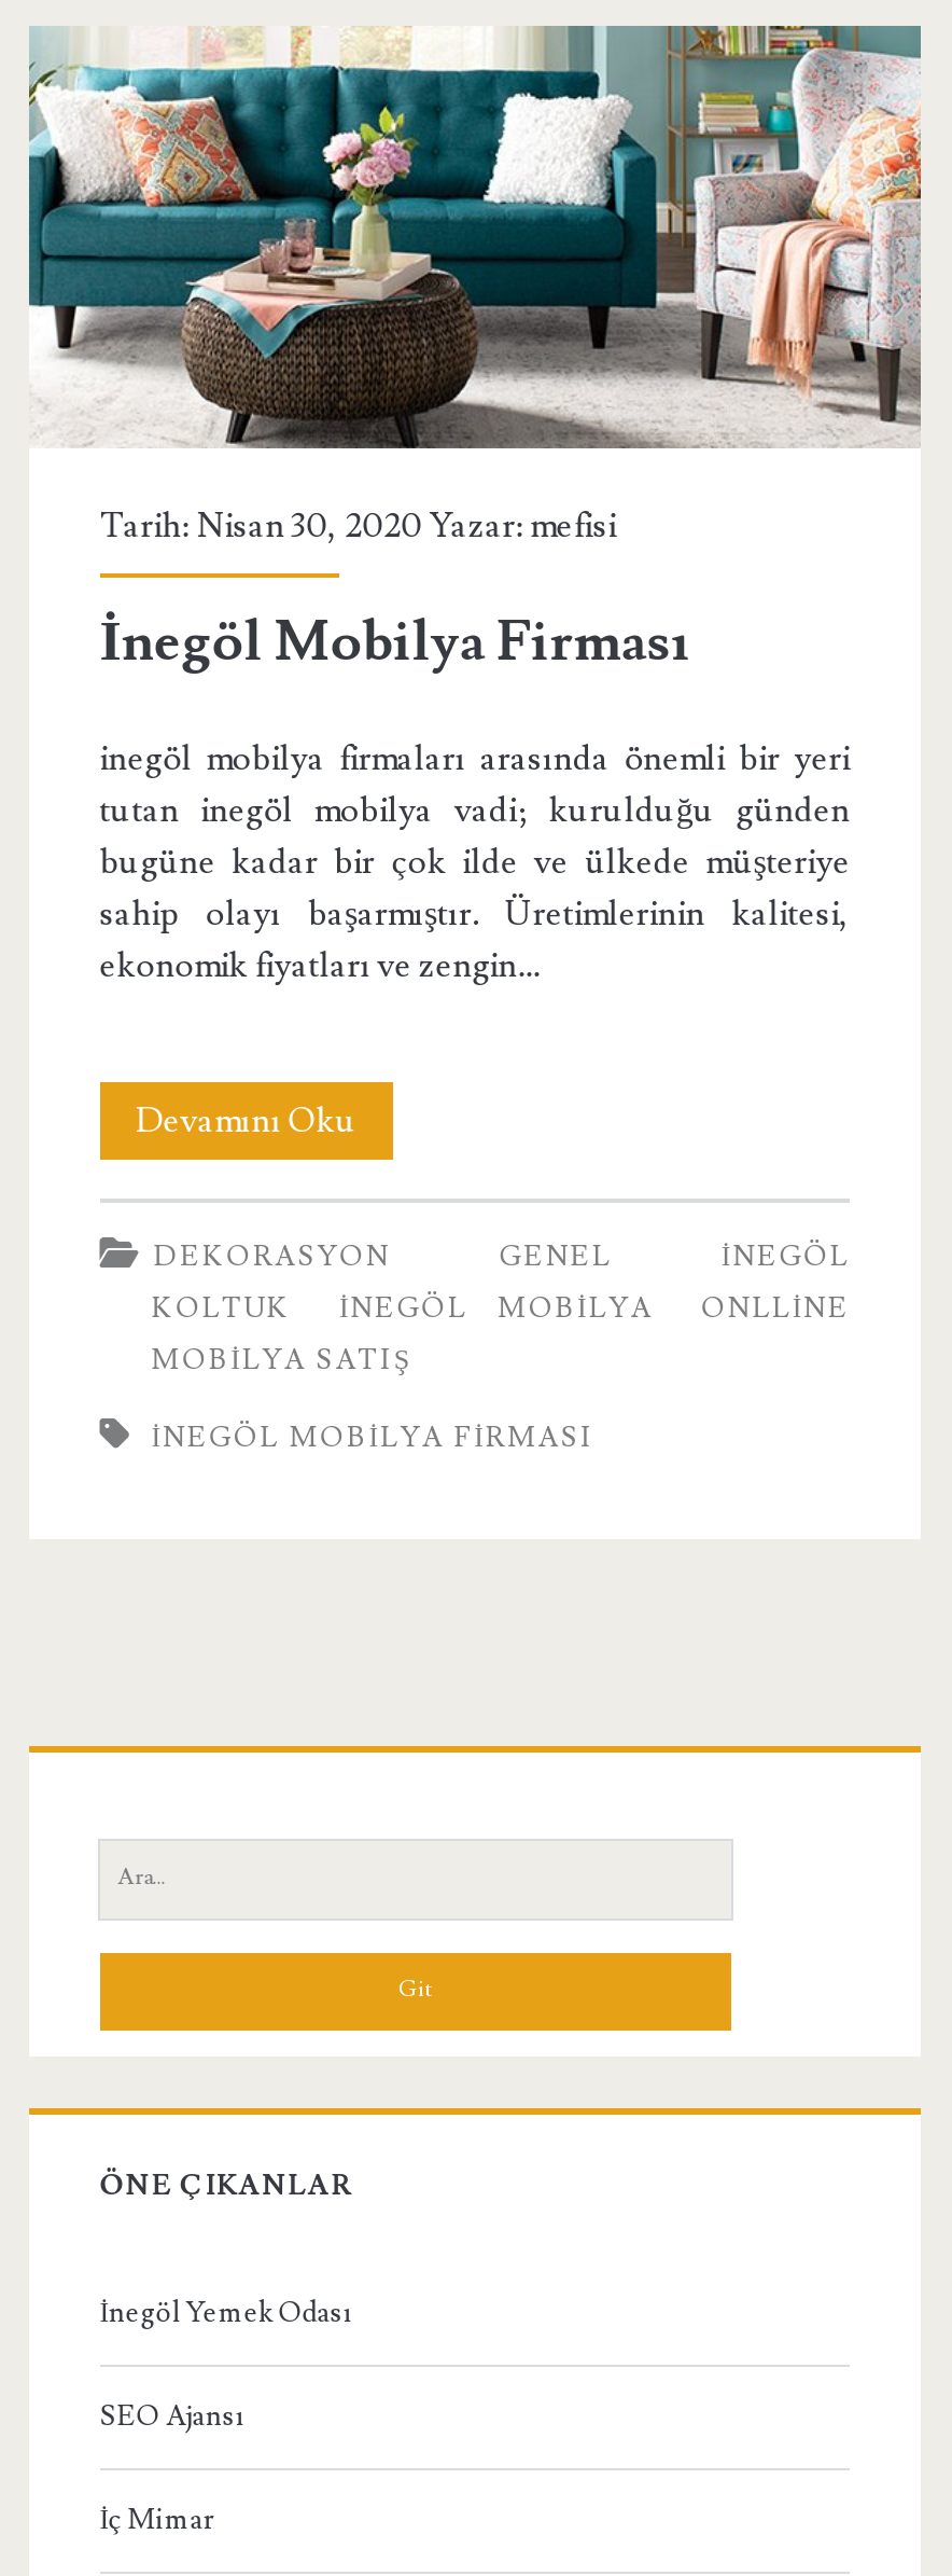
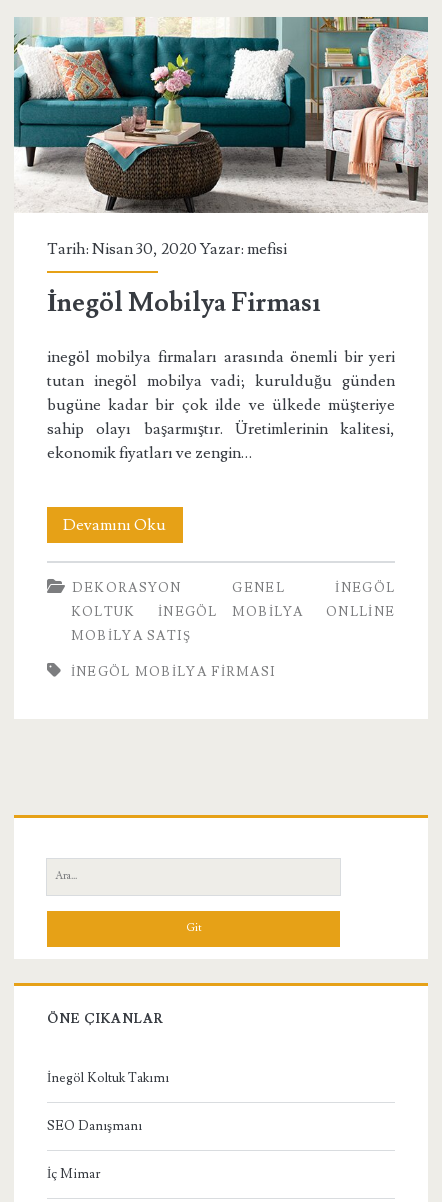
- İnegöl Yemek Odası
+ İnegöl Koltuk Takımı

- SEO Ajansı
+ SEO Danışmanı
